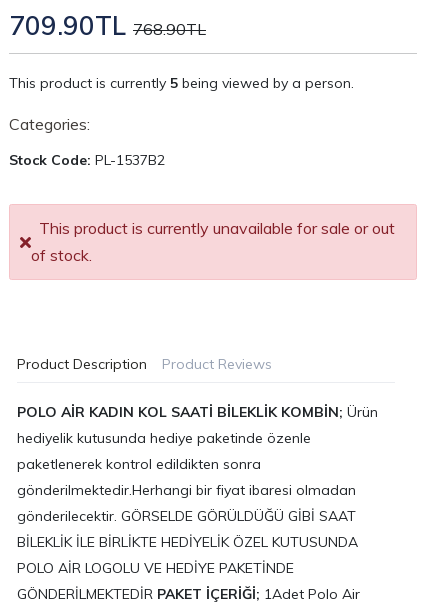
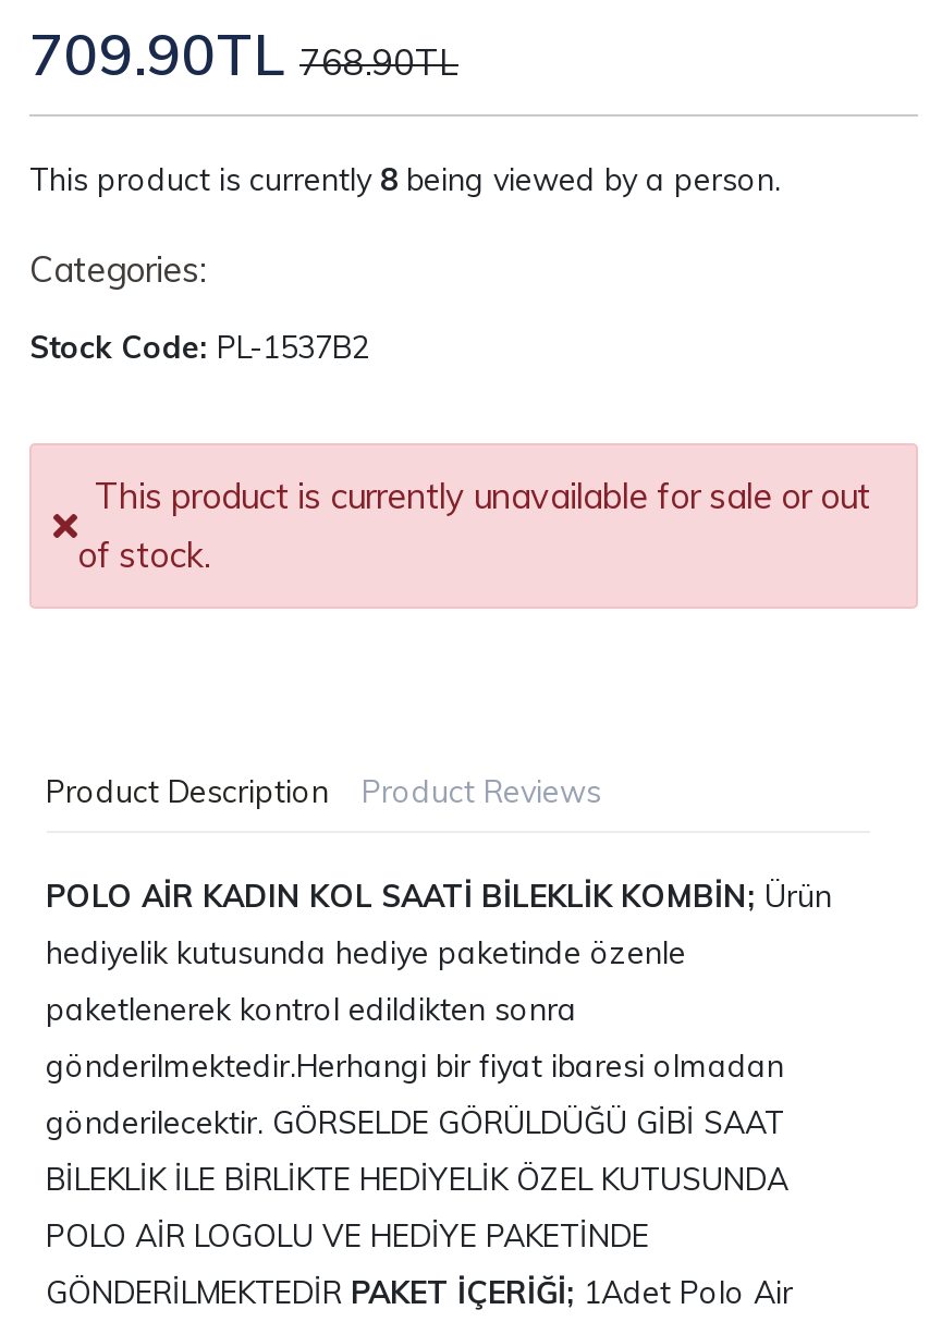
- This product is currently 5 being viewed by a person.
+ This product is currently 8 being viewed by a person.
